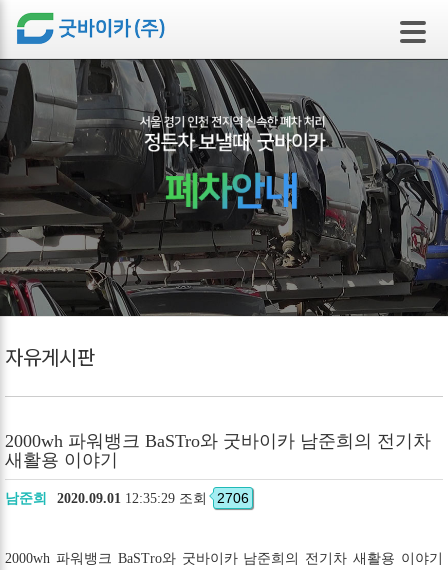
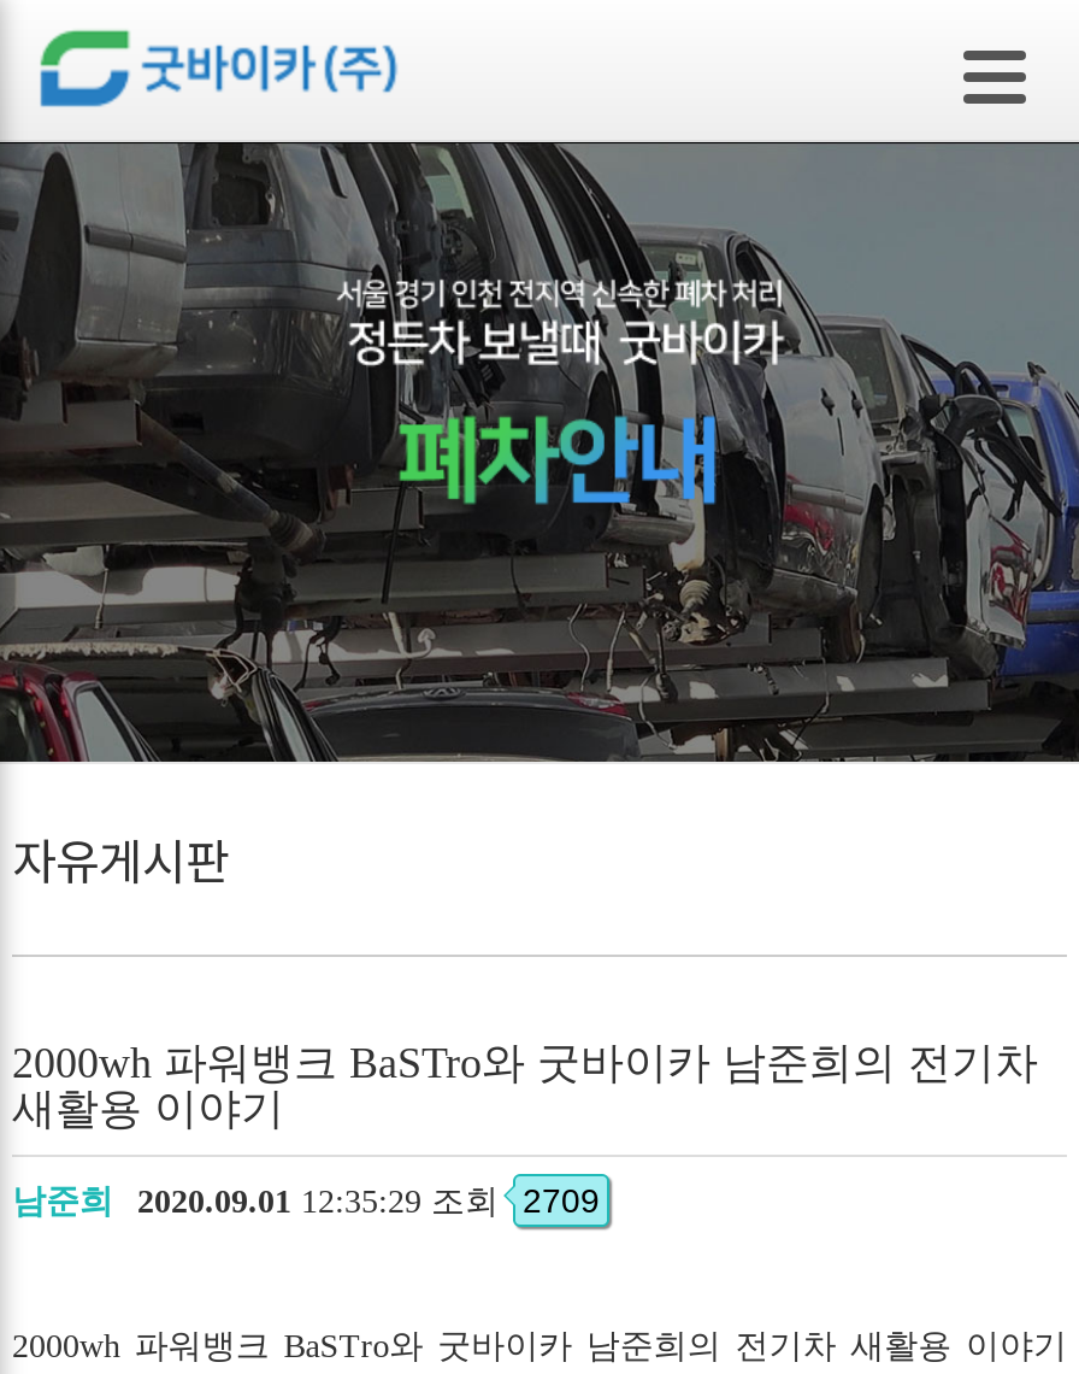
- 남준희 2020.09.01 12:35:29 조회 2706
+ 남준희 2020.09.01 12:35:29 조회 2709
